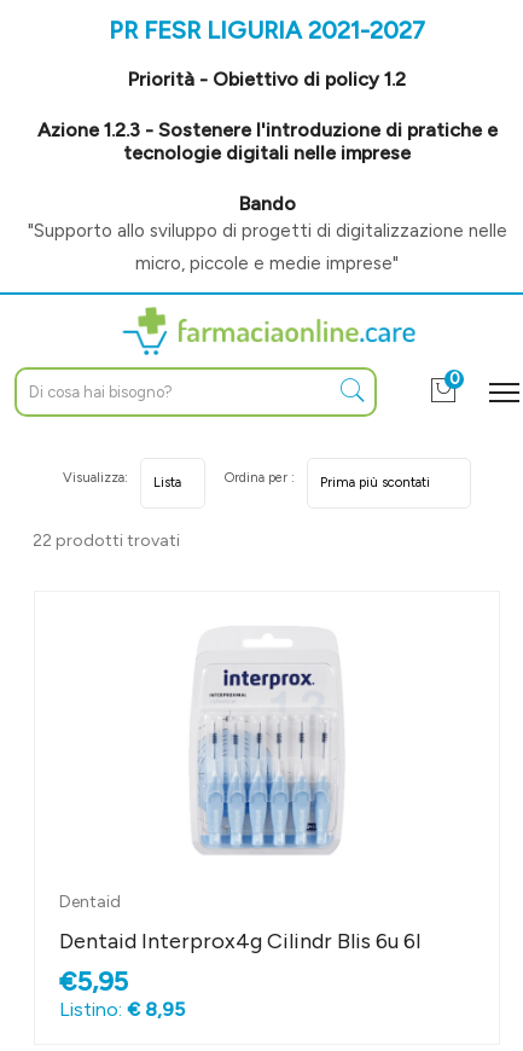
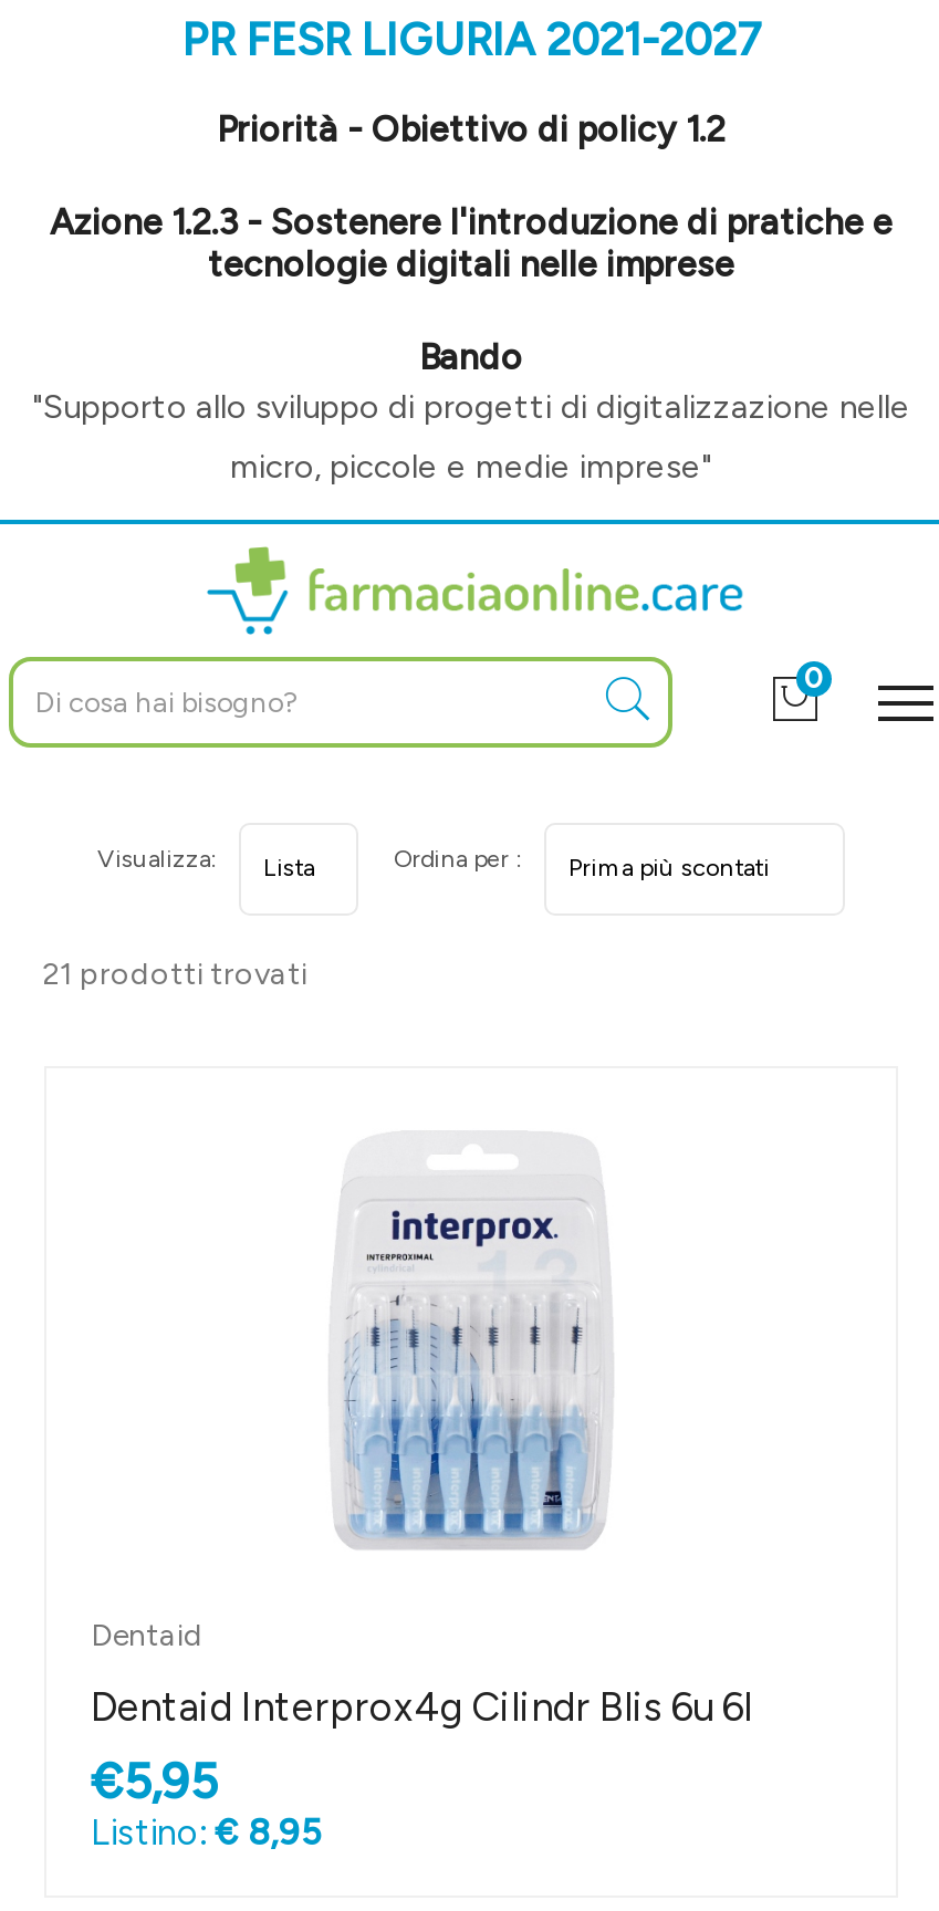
- 22 prodotti trovati
+ 21 prodotti trovati
